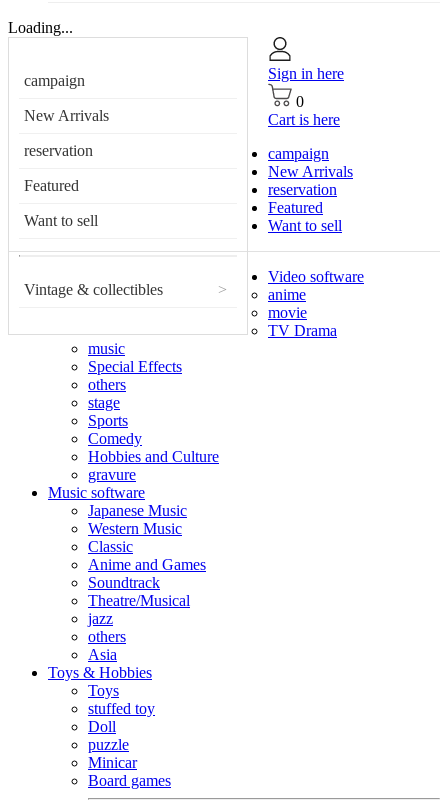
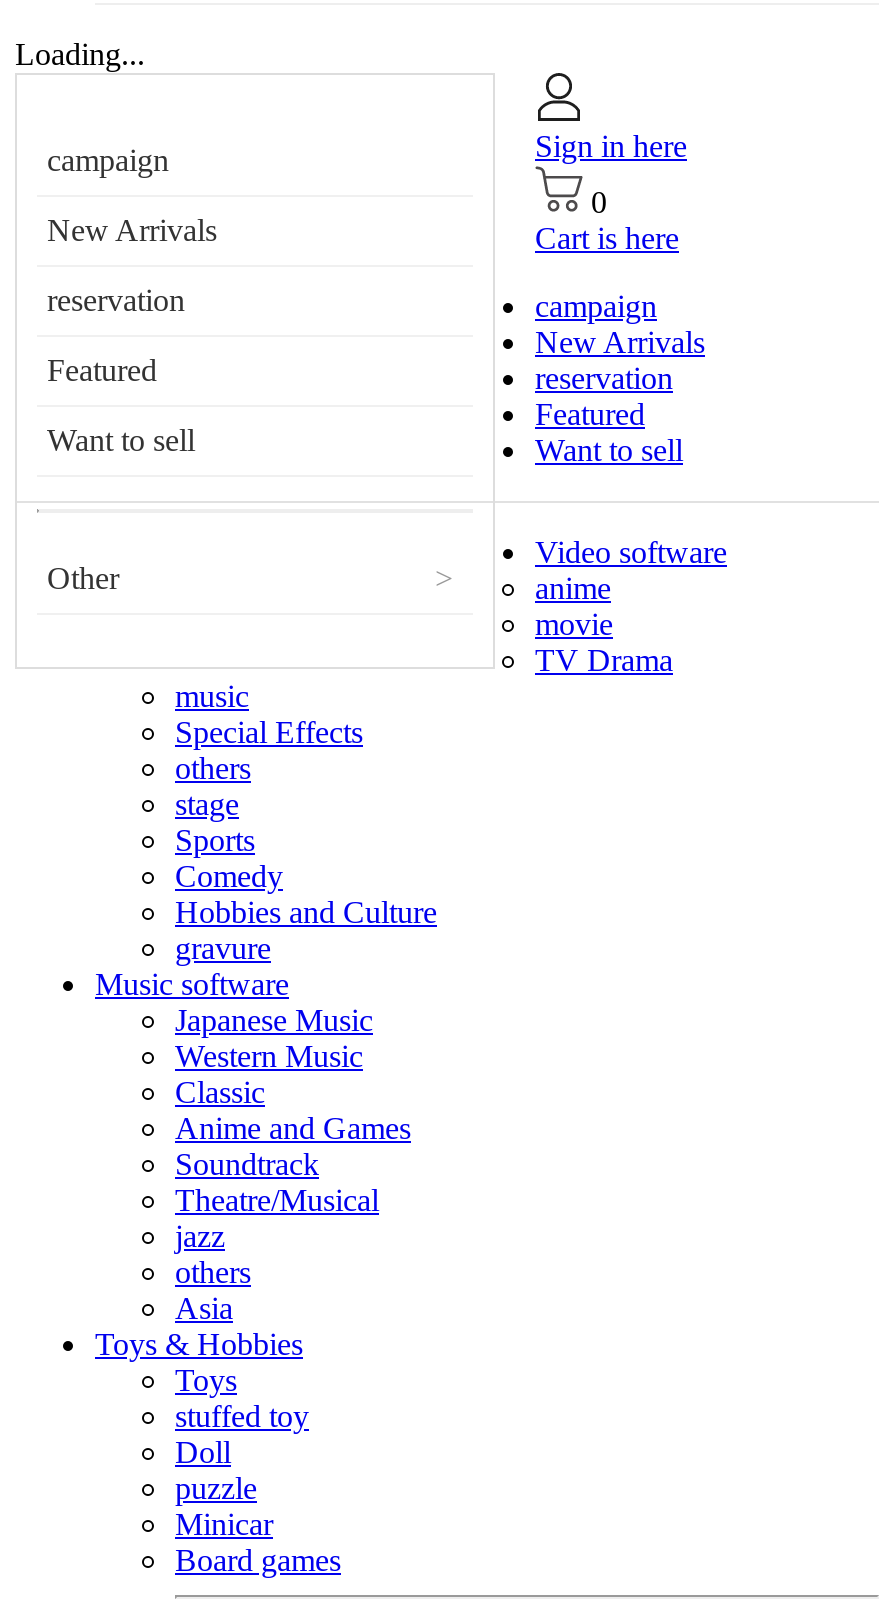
- Vintage & collectibles
+ Other
